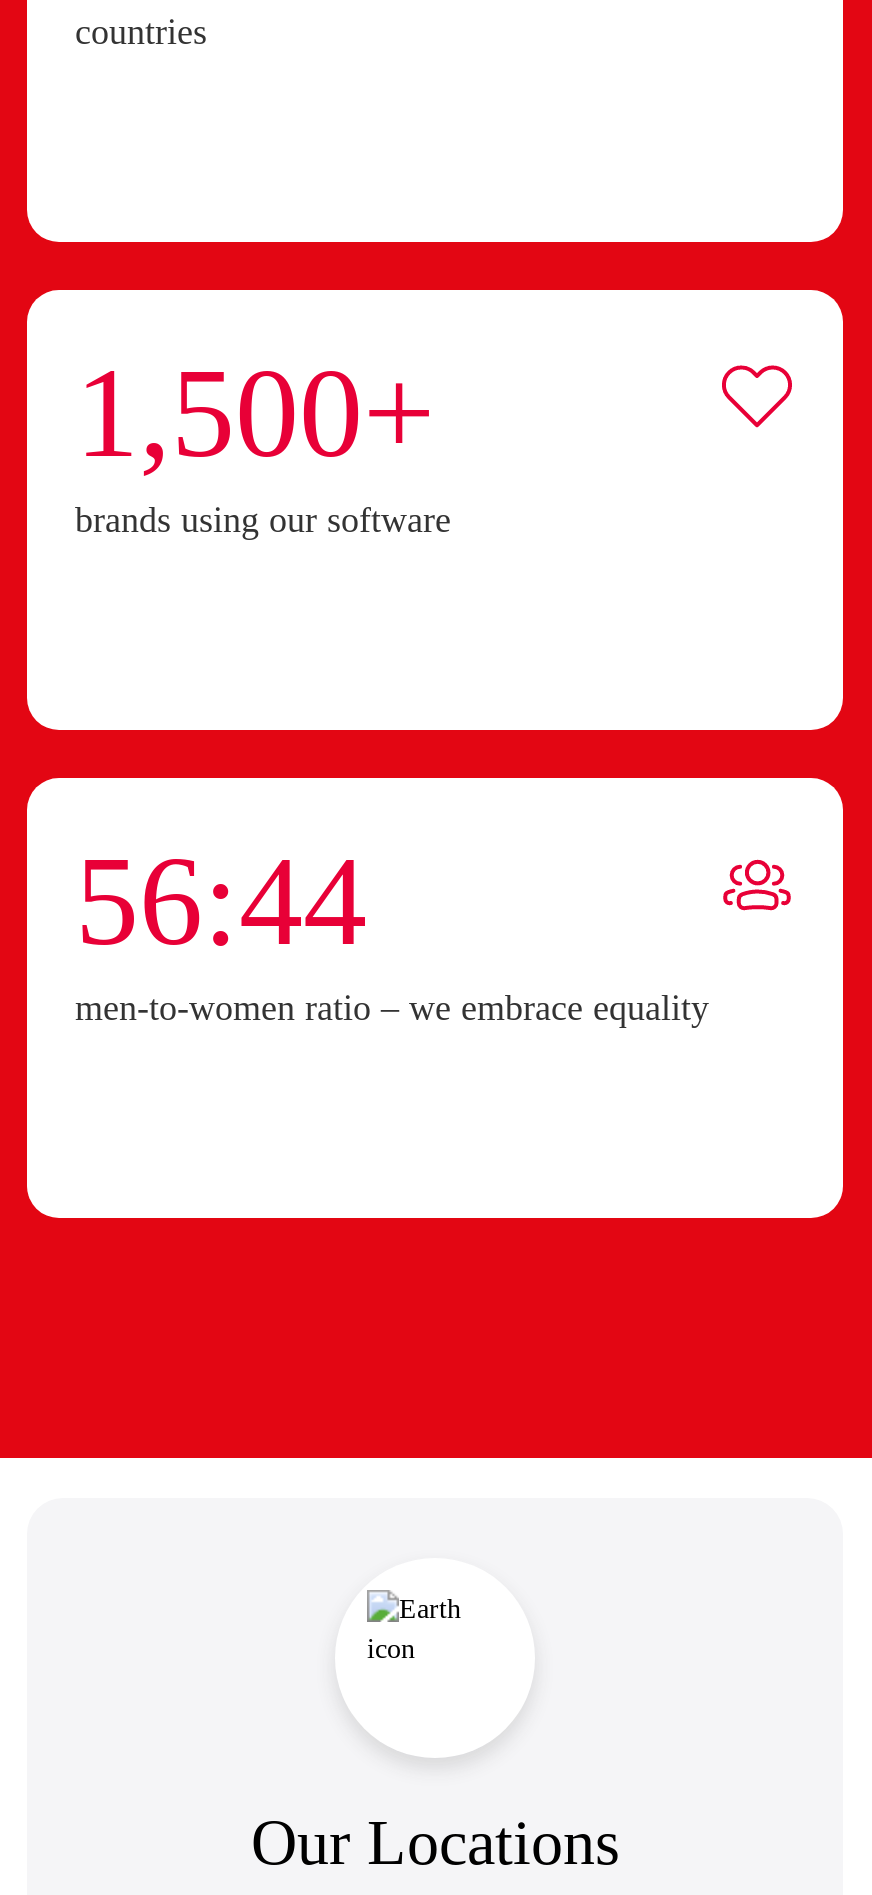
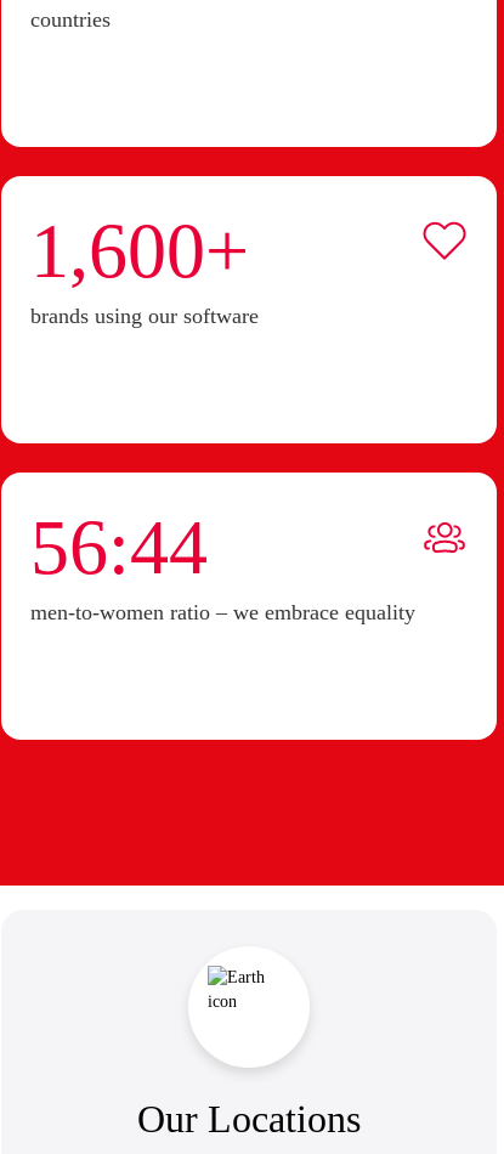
- 1,500+
+ 1,600+
